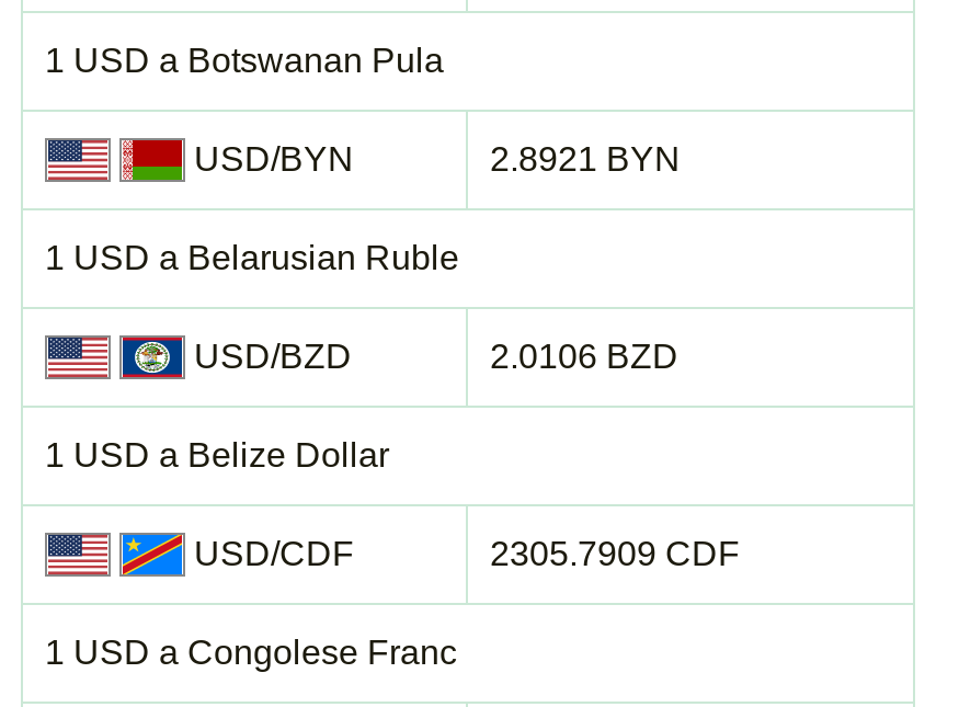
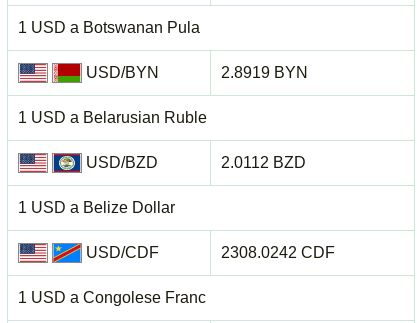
- 2.8921 BYN
+ 2.8919 BYN

- 2.0106 BZD
+ 2.0112 BZD

- 2305.7909 CDF
+ 2308.0242 CDF
